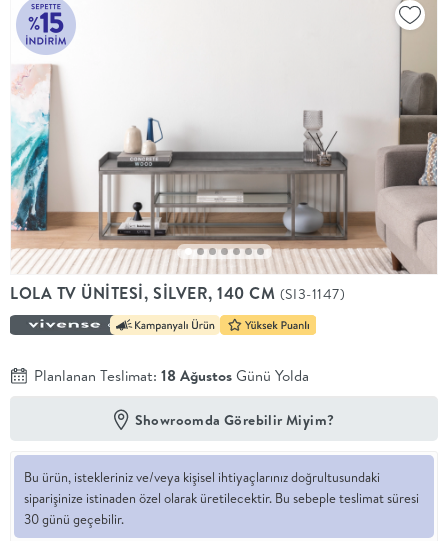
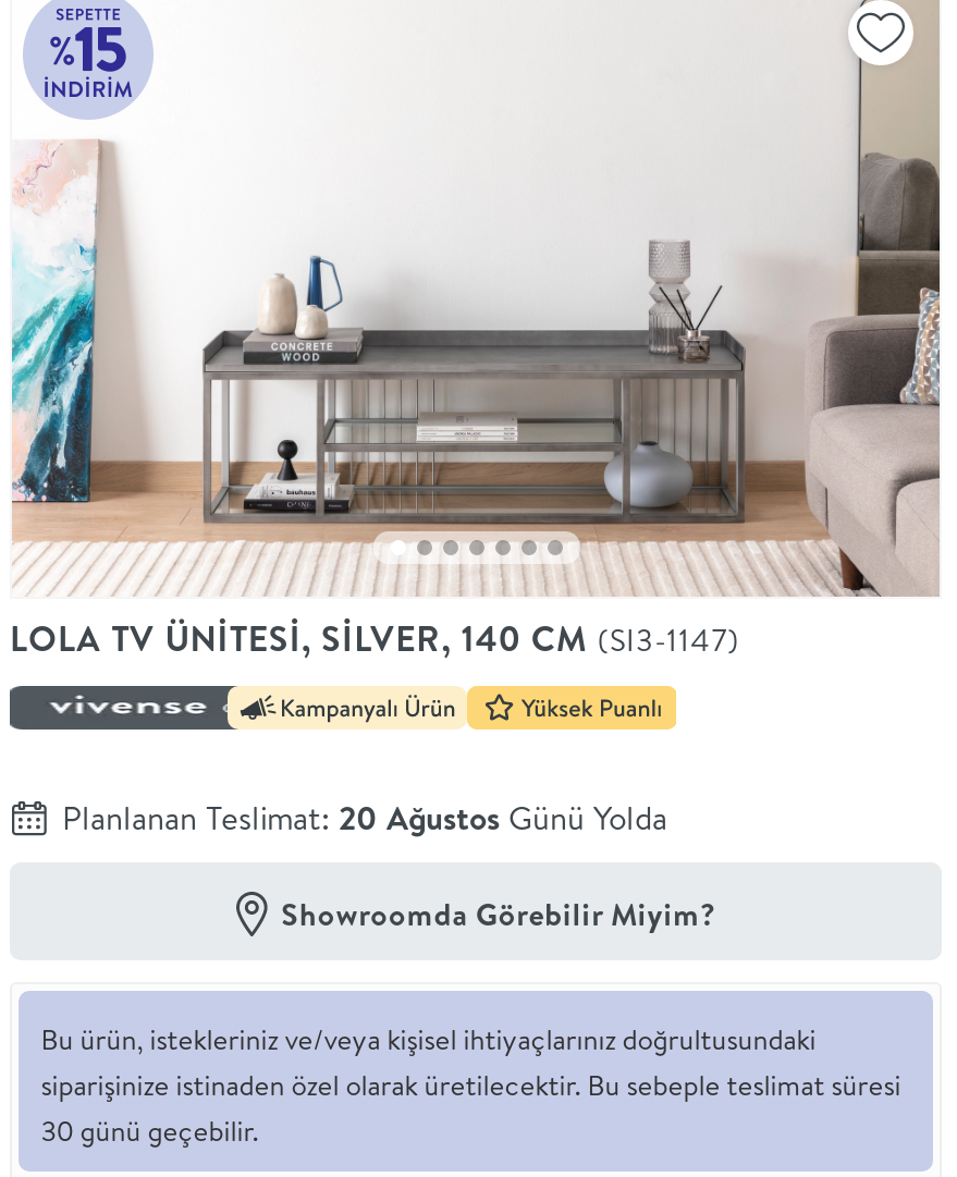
- Planlanan Teslimat: 18 Ağustos Günü Yolda
+ Planlanan Teslimat: 20 Ağustos Günü Yolda
